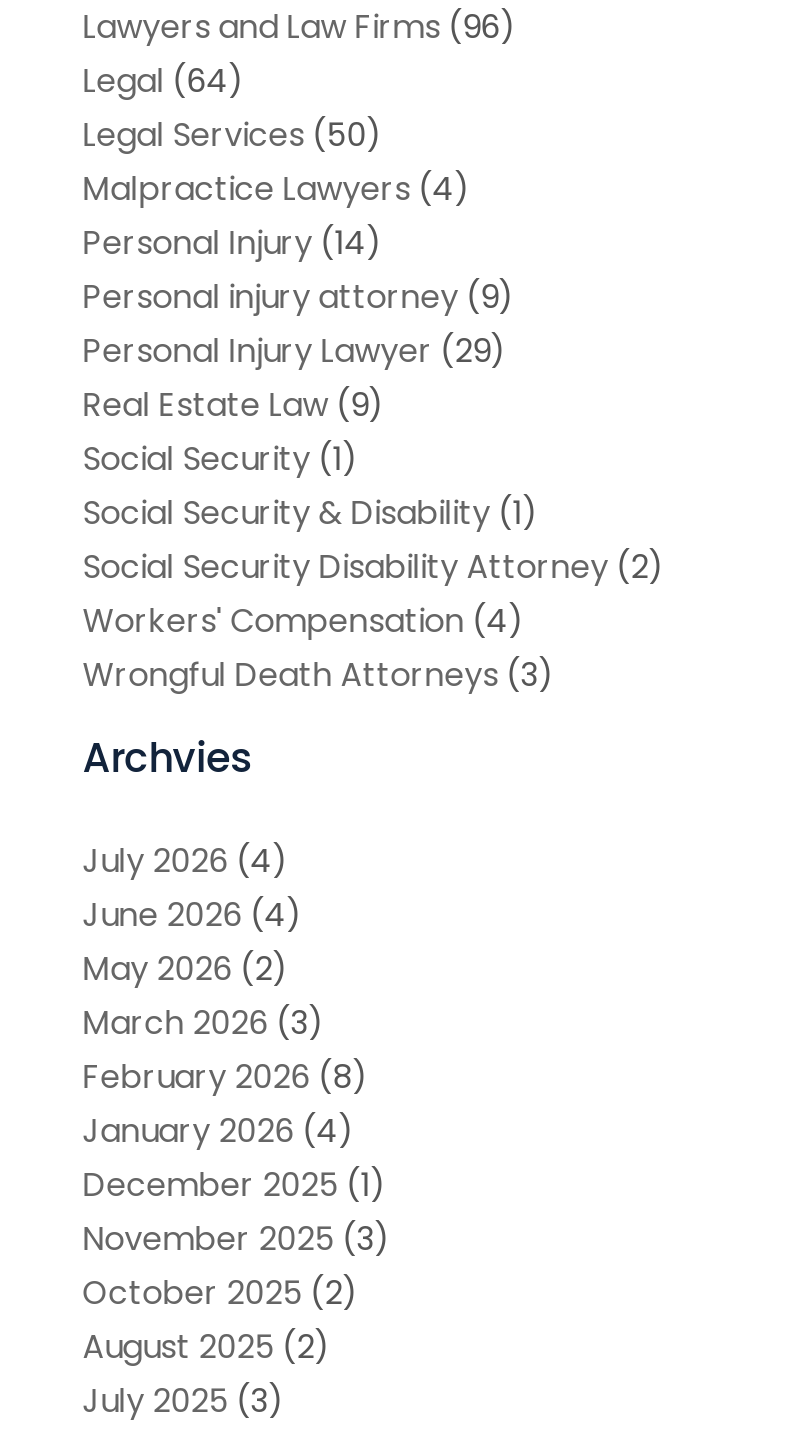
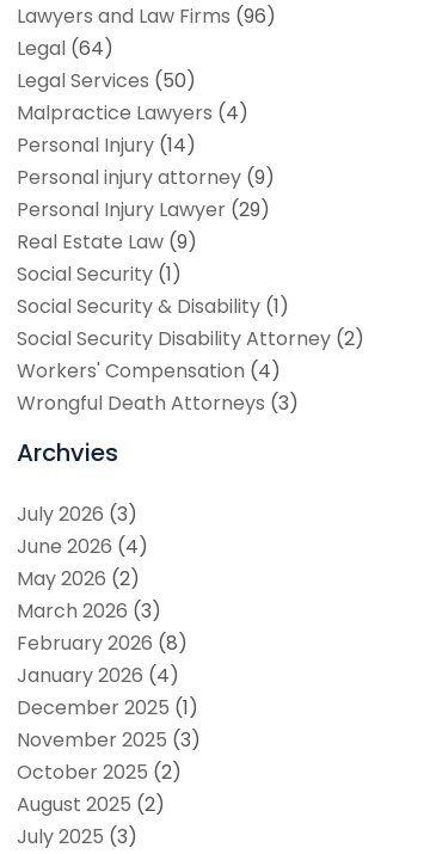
- July 2026 (4)
+ July 2026 (3)
